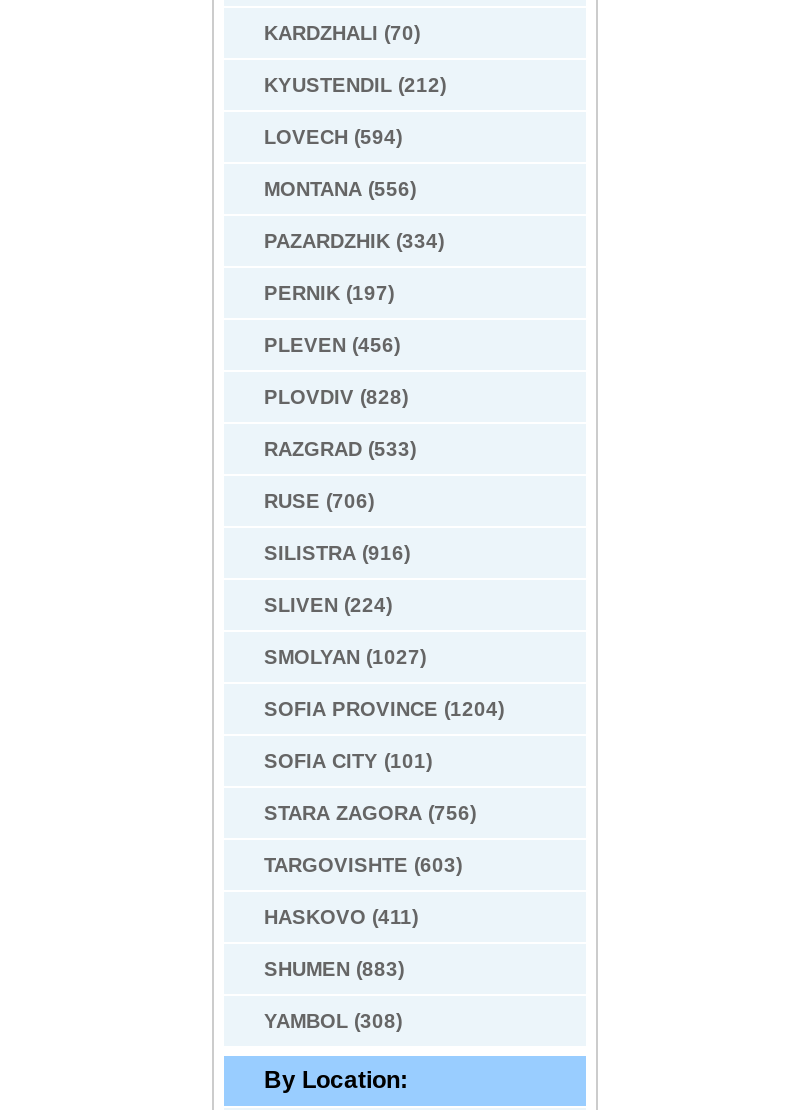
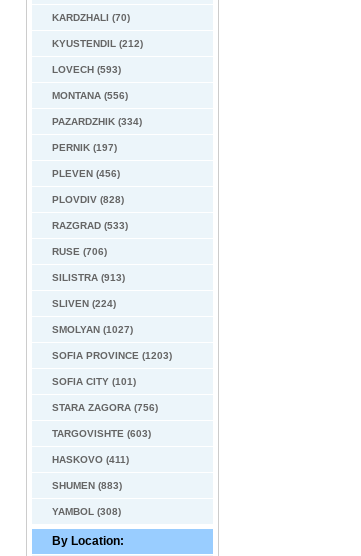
- LOVECH (594)
+ LOVECH (593)

- SILISTRA (916)
+ SILISTRA (913)

- SOFIA PROVINCE (1204)
+ SOFIA PROVINCE (1203)
